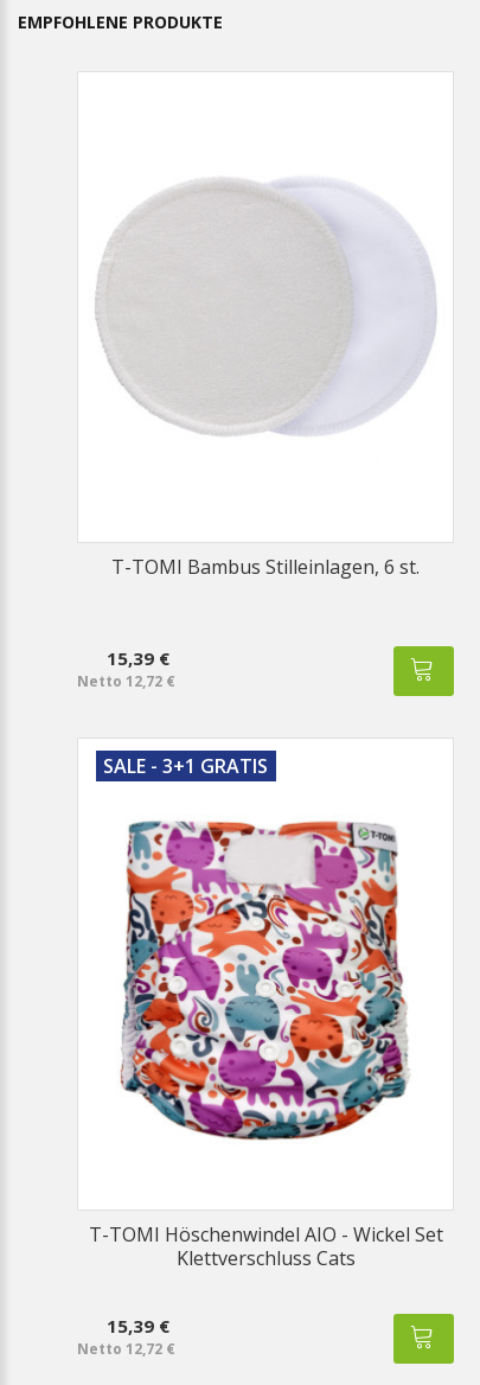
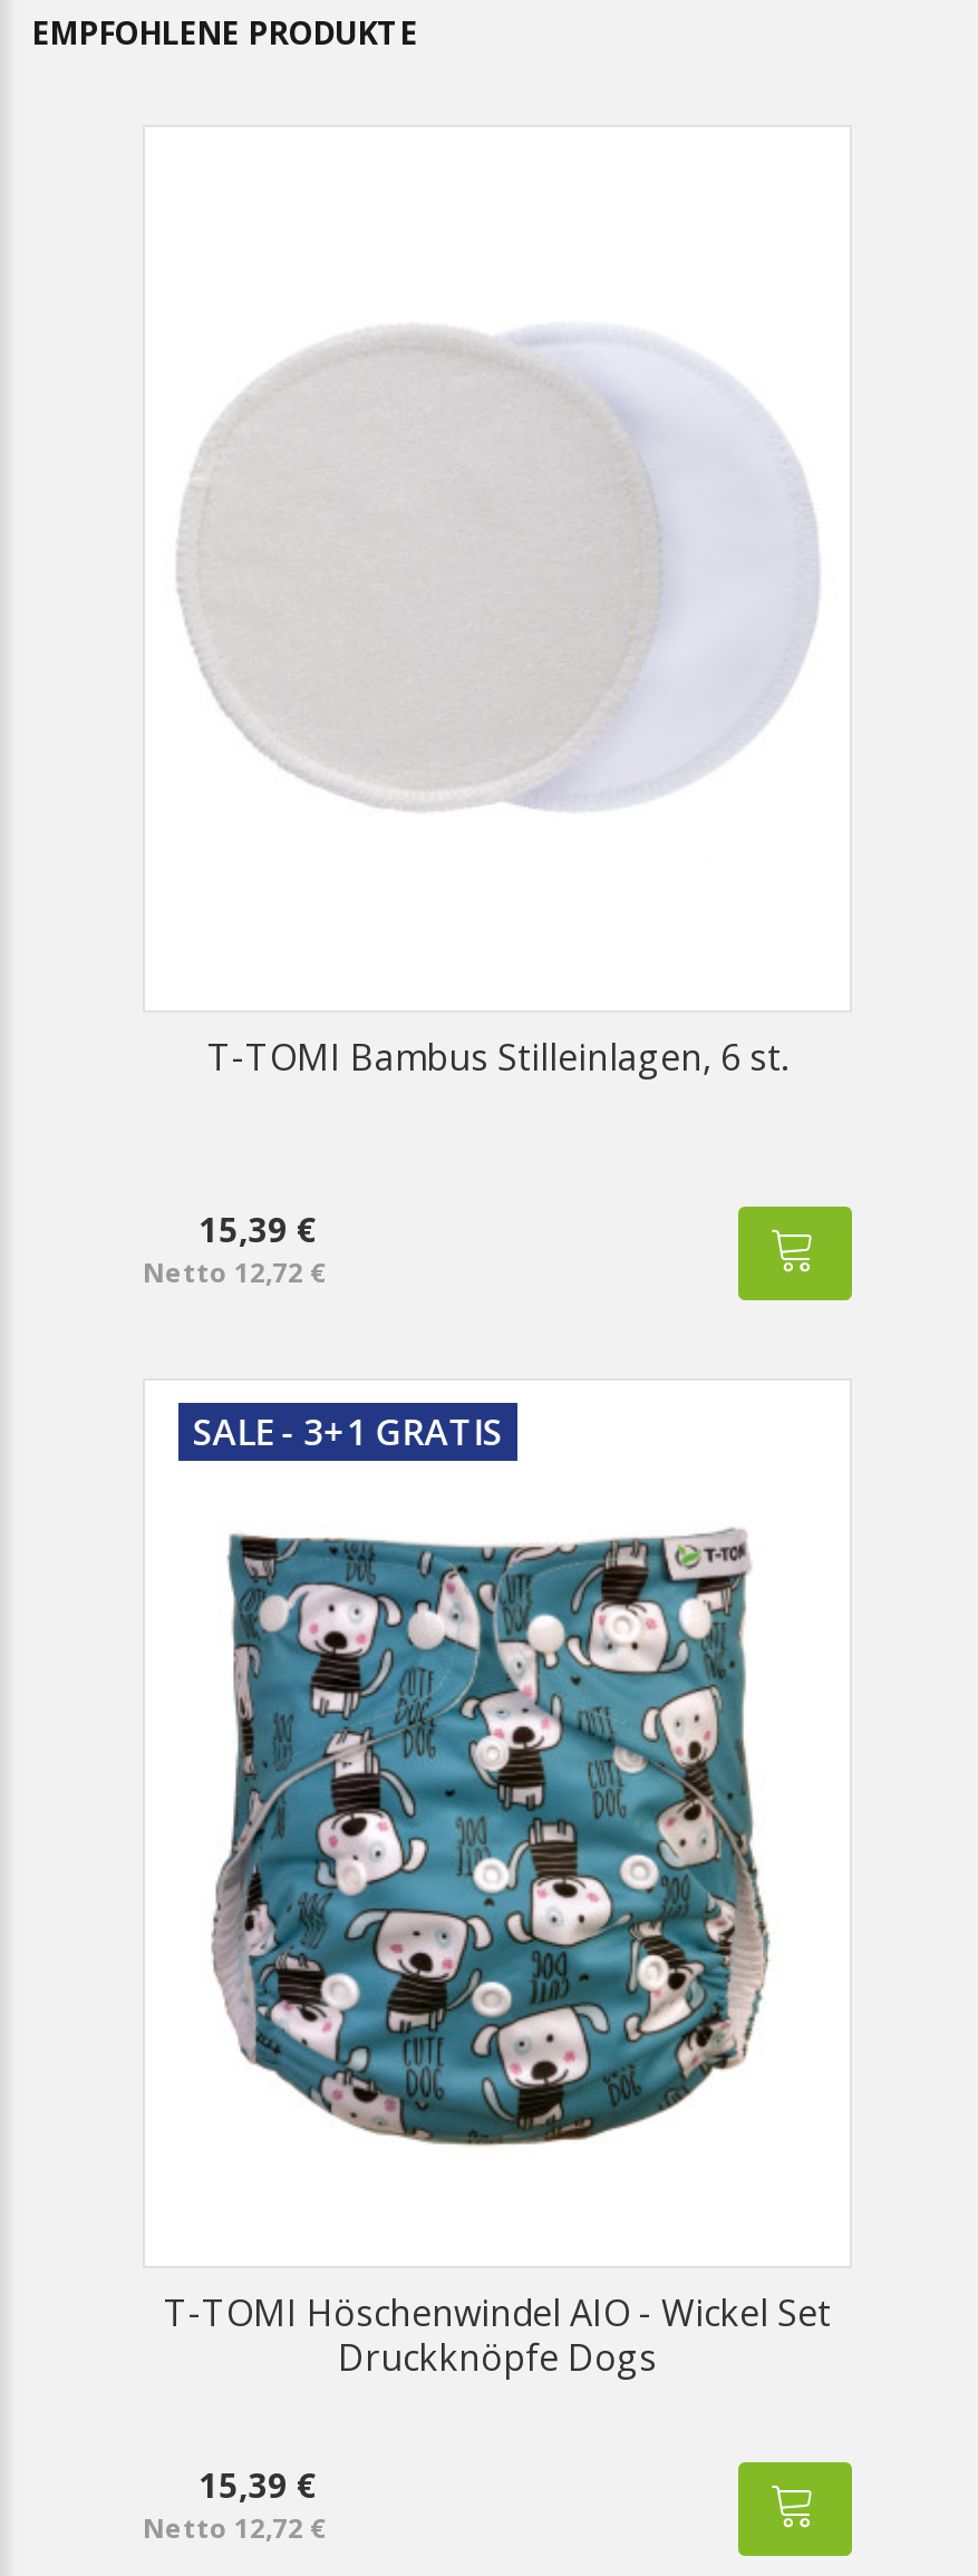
- [image]
+ [image]

- Klettverschluss Cats
+ Druckknöpfe Dogs
